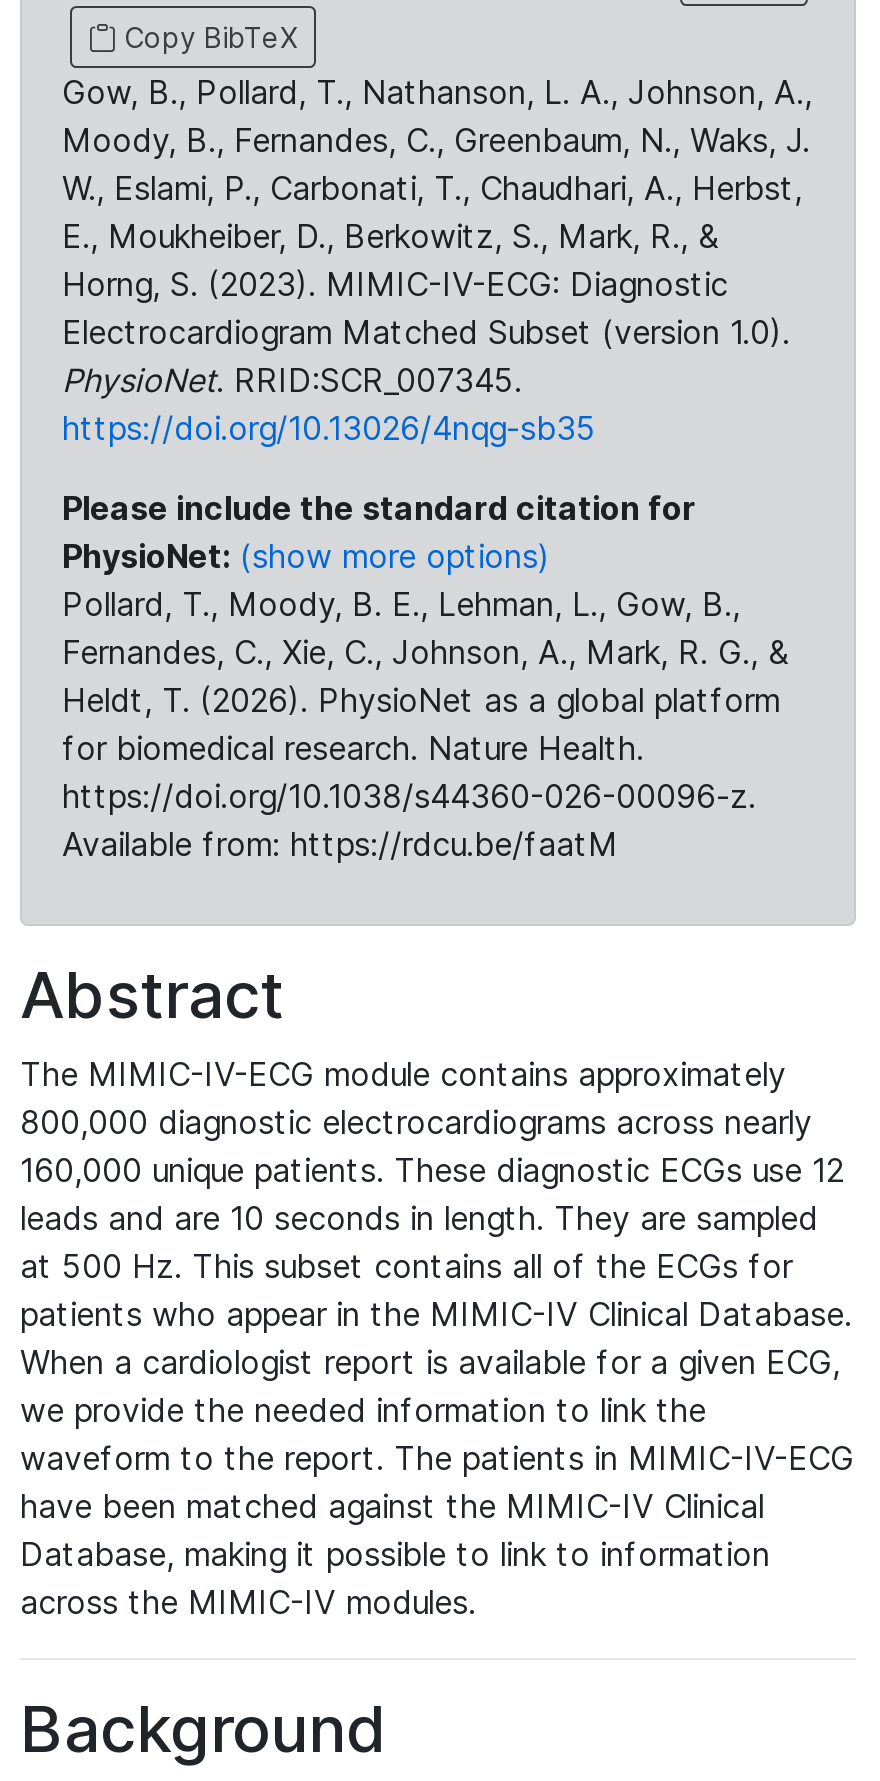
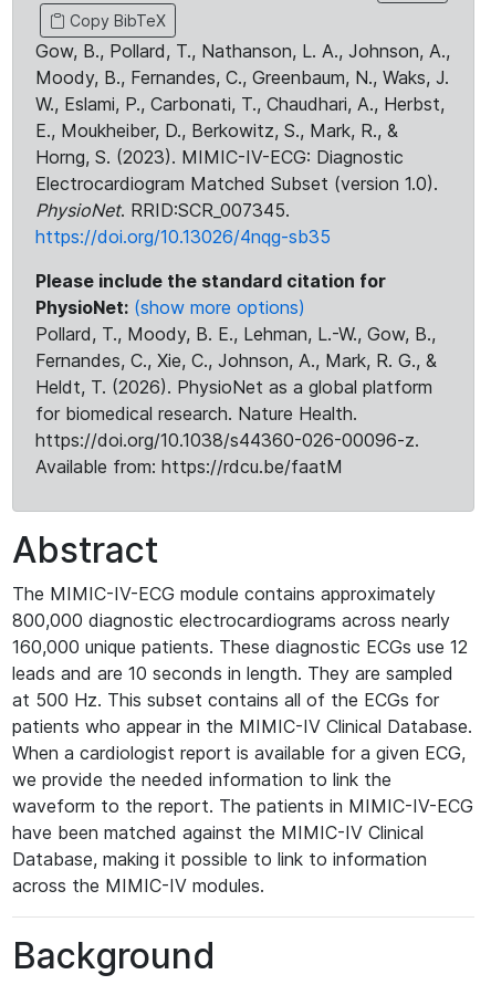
- Pollard, T., Moody, B. E., Lehman, L., Gow, B.,
+ Pollard, T., Moody, B. E., Lehman, L.-W., Gow, B.,
